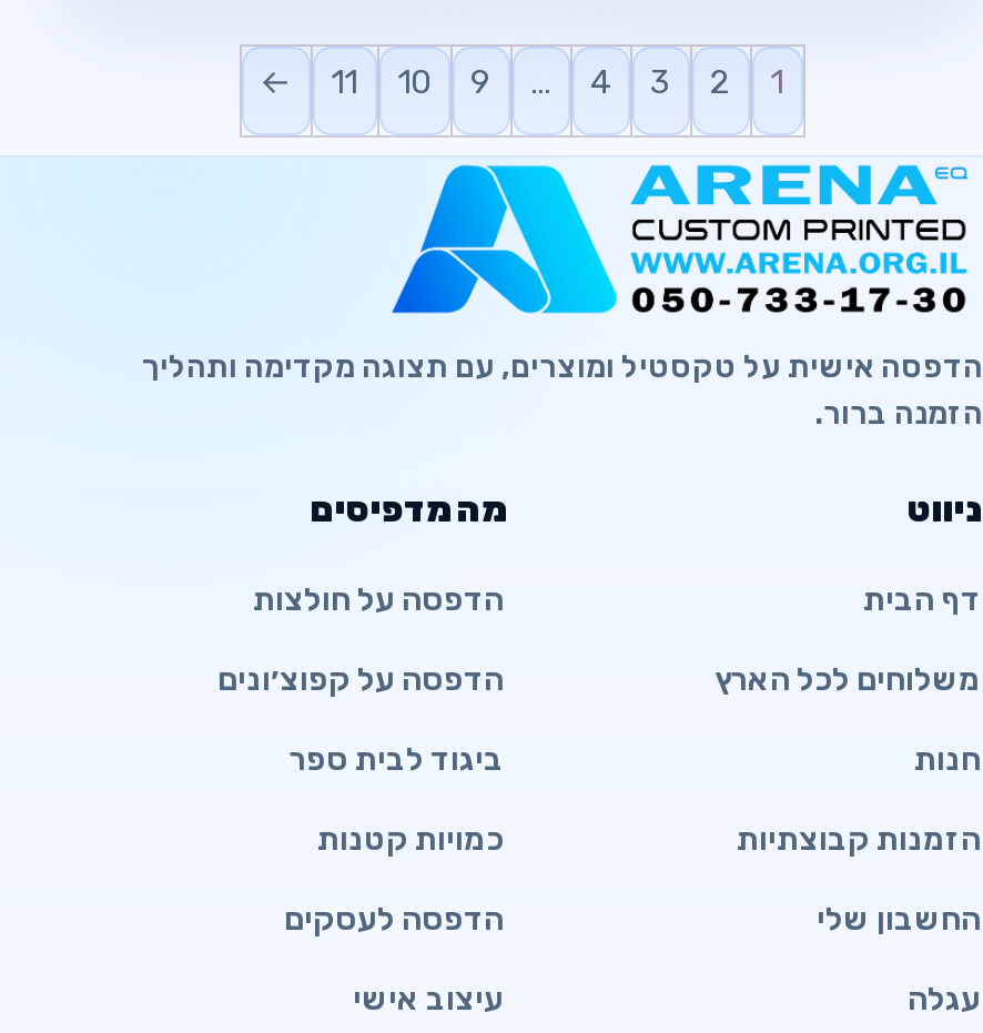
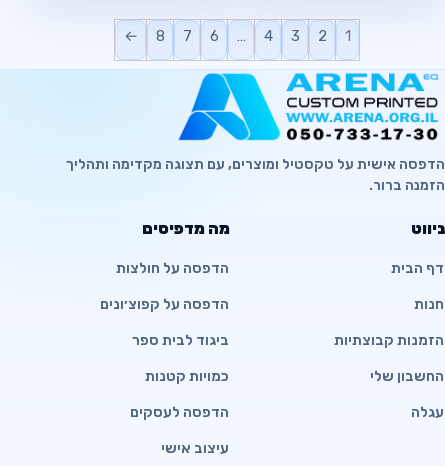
- 11
+ 8

- 10
+ 7

- 9
+ 6

- משלוחים לכל הארץ

moved up: חנות | הזמנות קבוצתיות | החשבון שלי | עגלה
